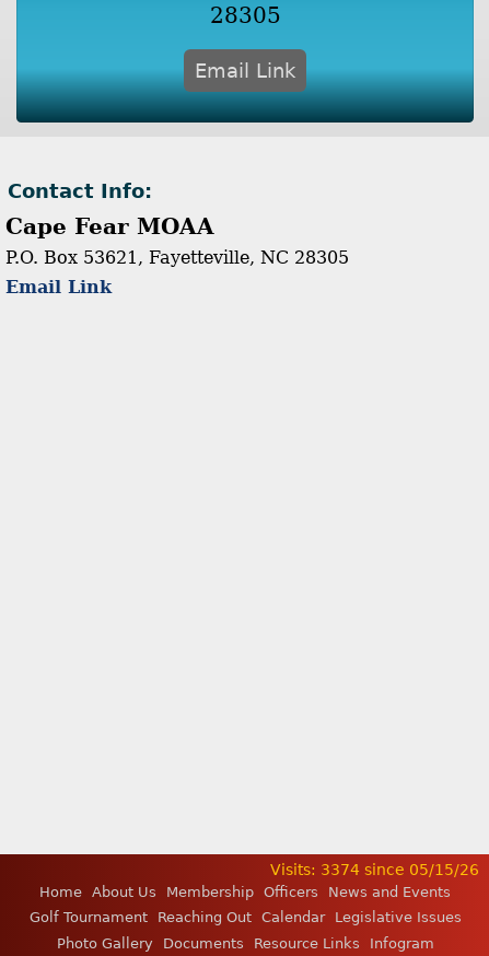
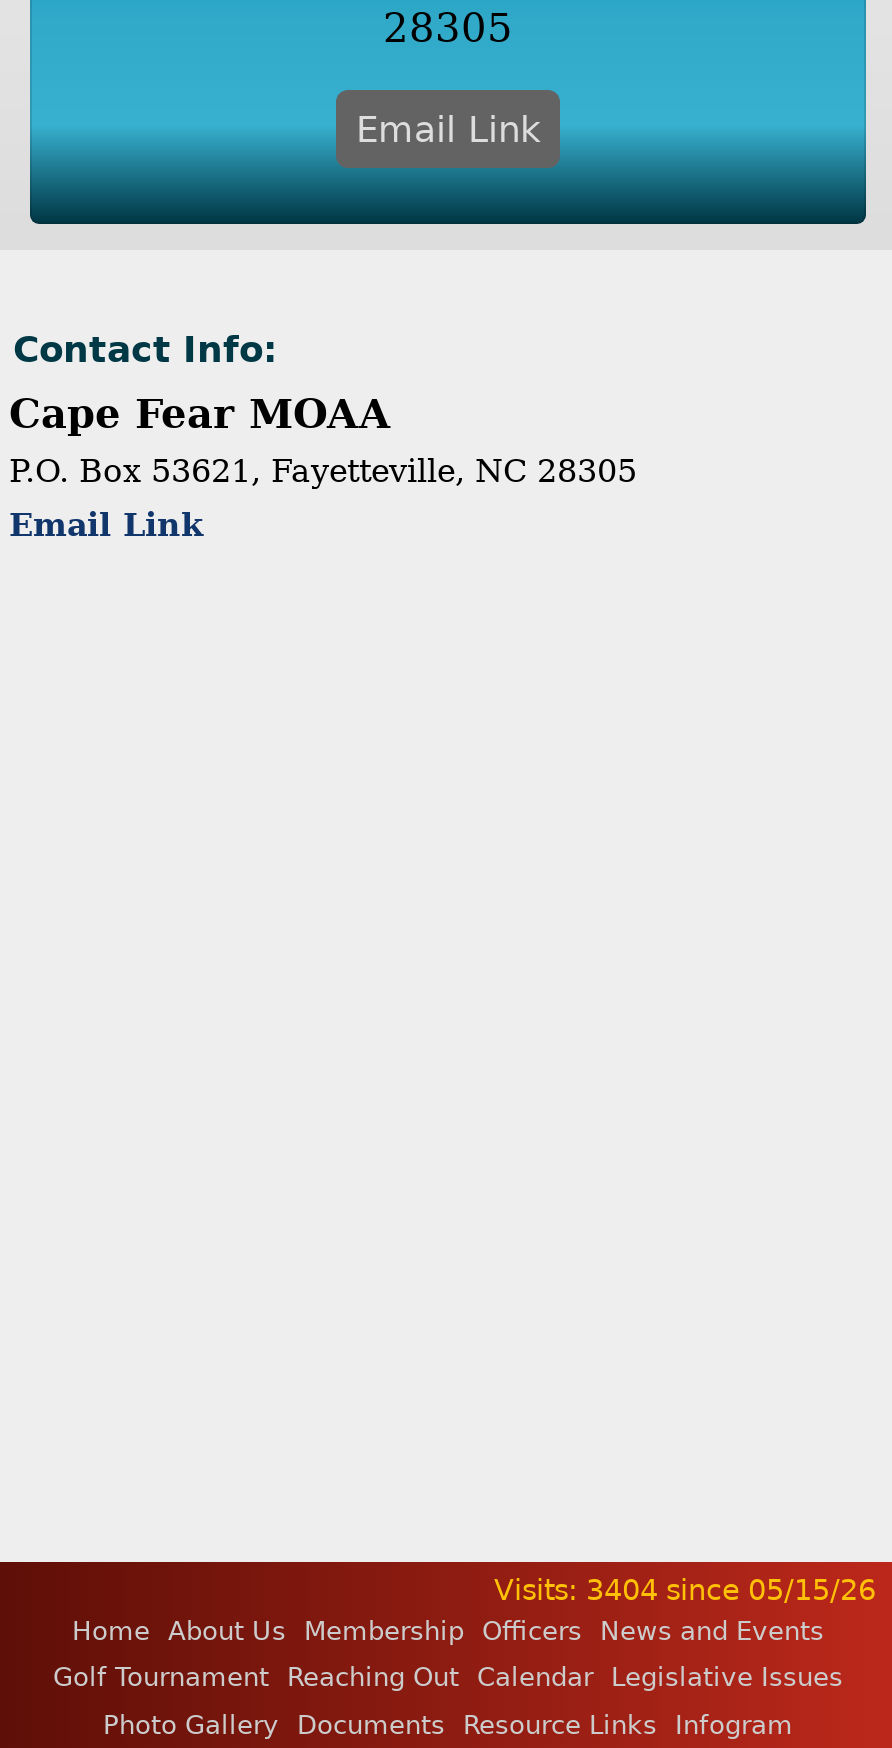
- Visits: 3374 since 05/15/26
+ Visits: 3404 since 05/15/26
